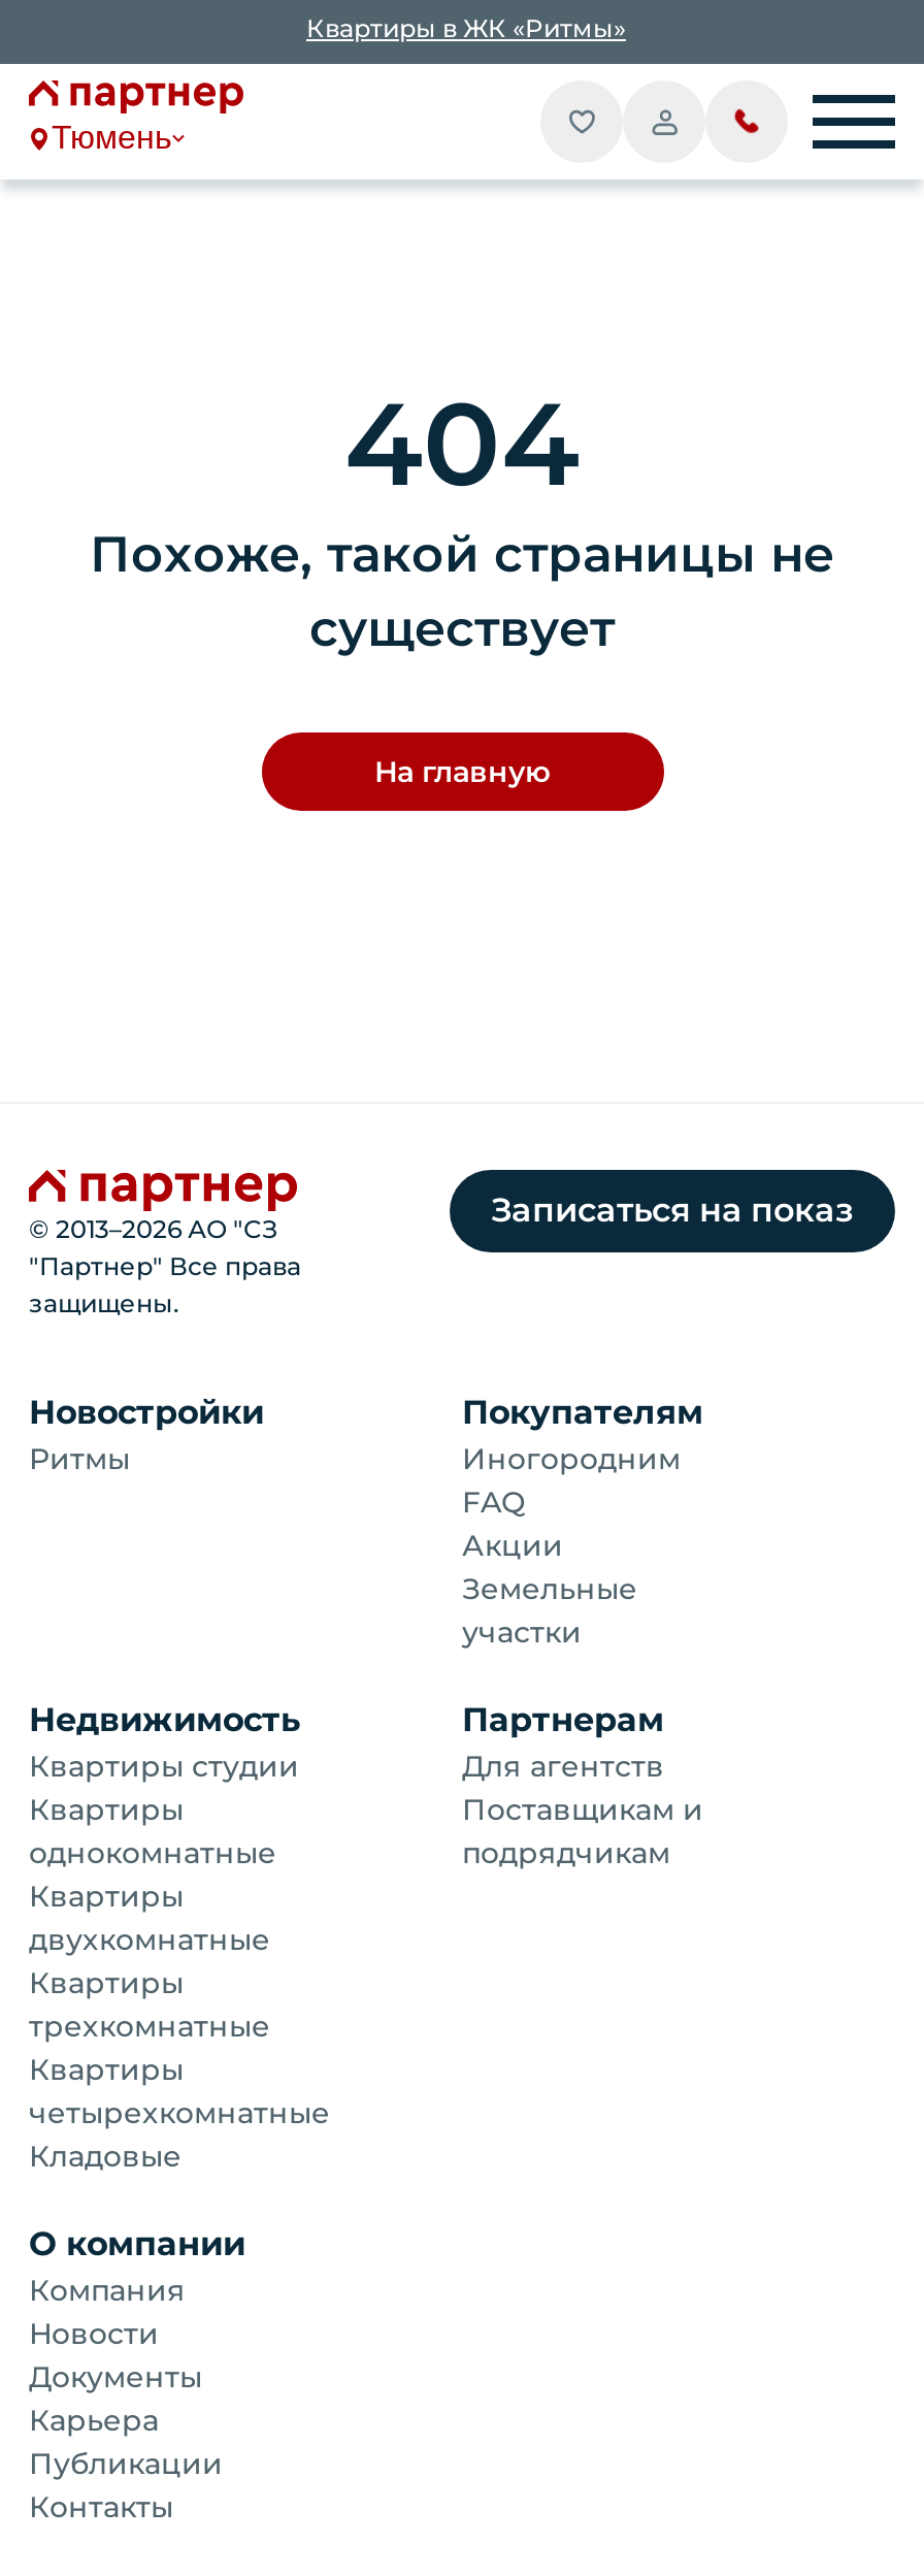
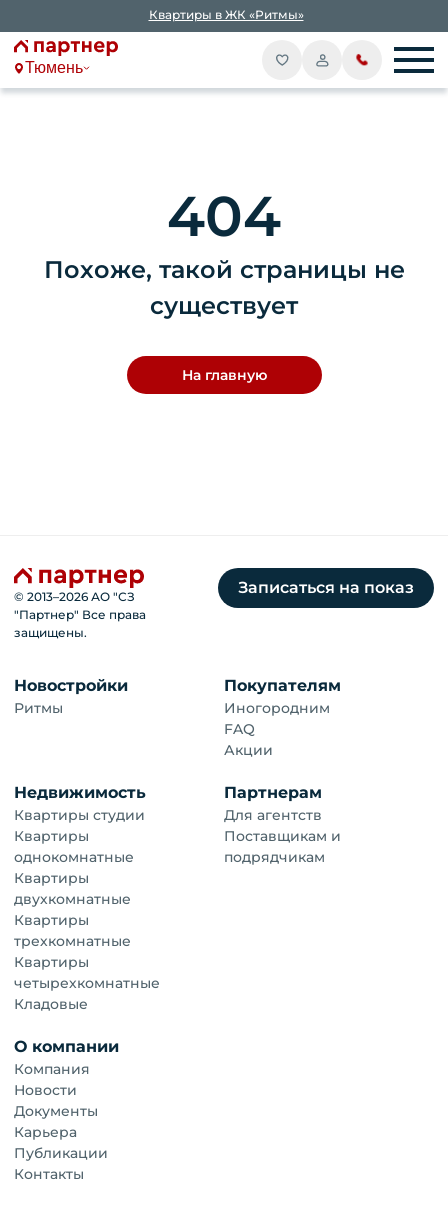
- Земельные
- участки
